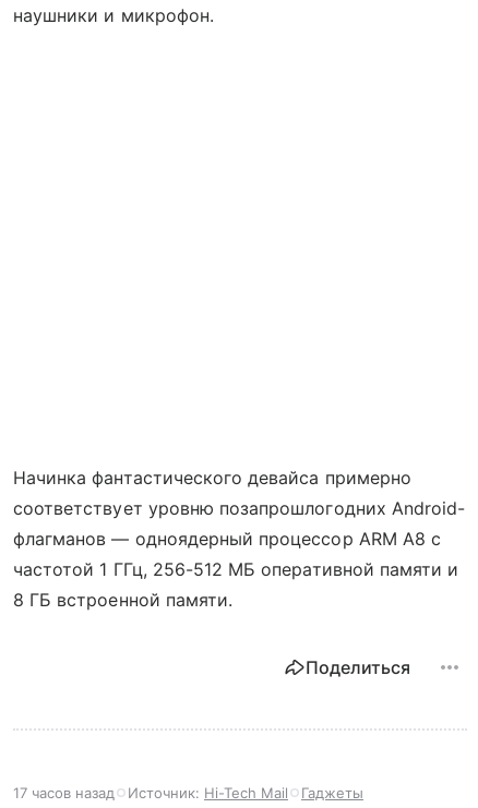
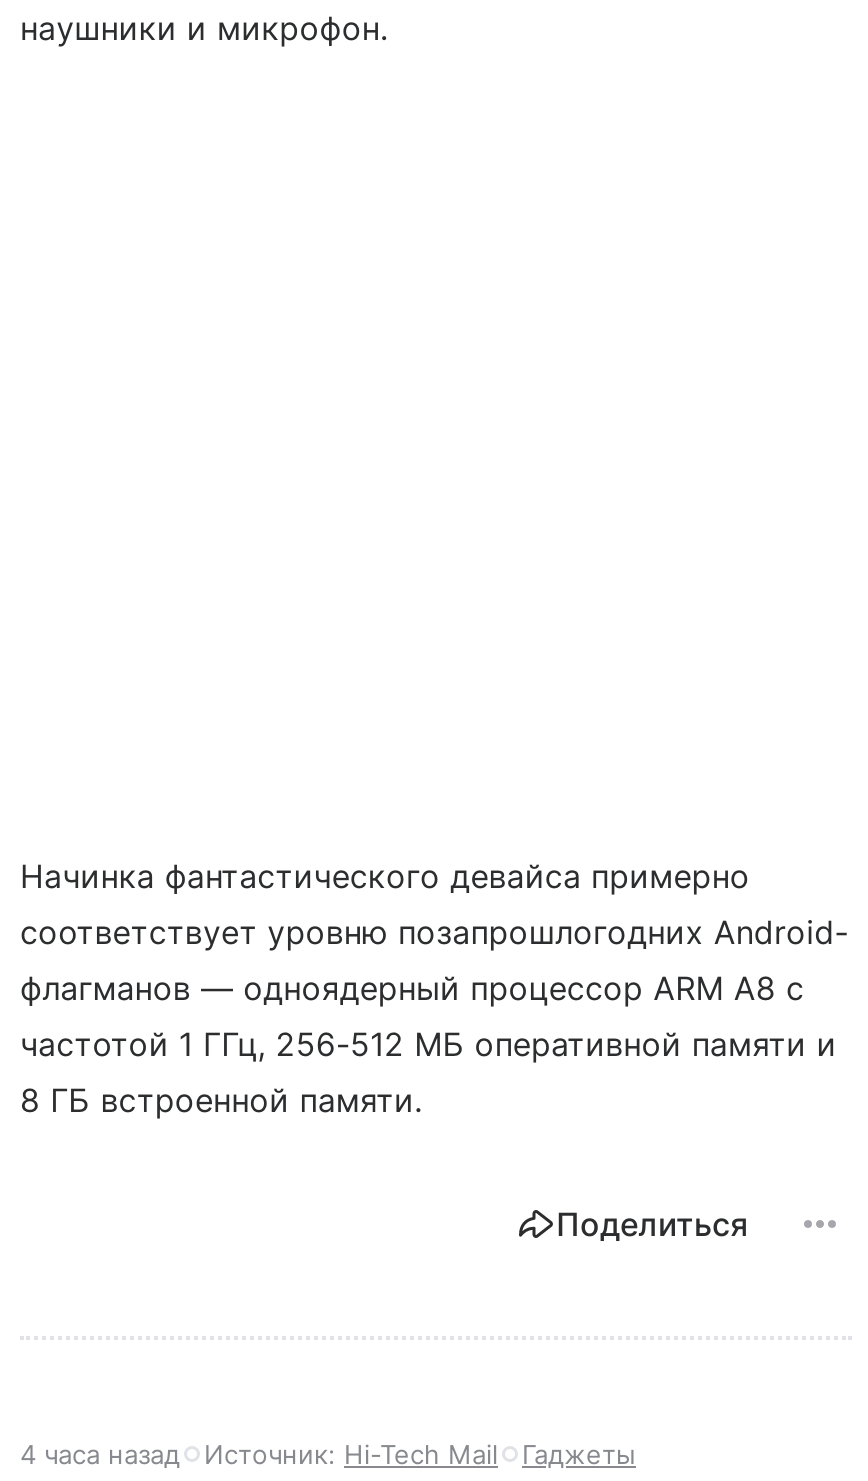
- 17 часов назад Источник: Hi-Tech Mail Гаджеты
+ 4 часа назад Источник: Hi-Tech Mail Гаджеты
